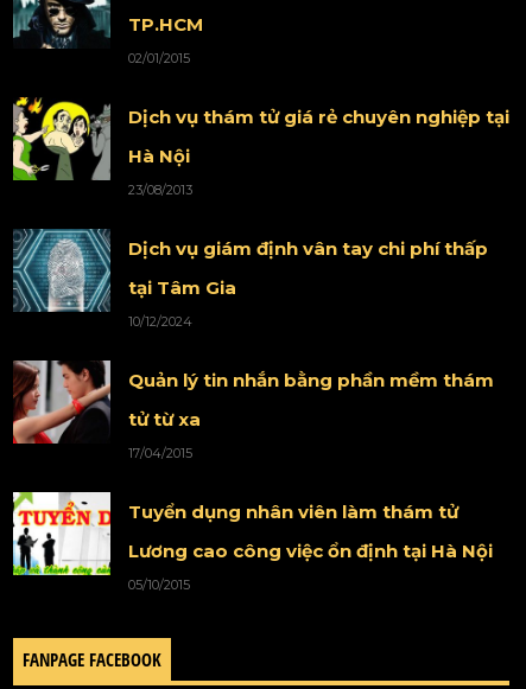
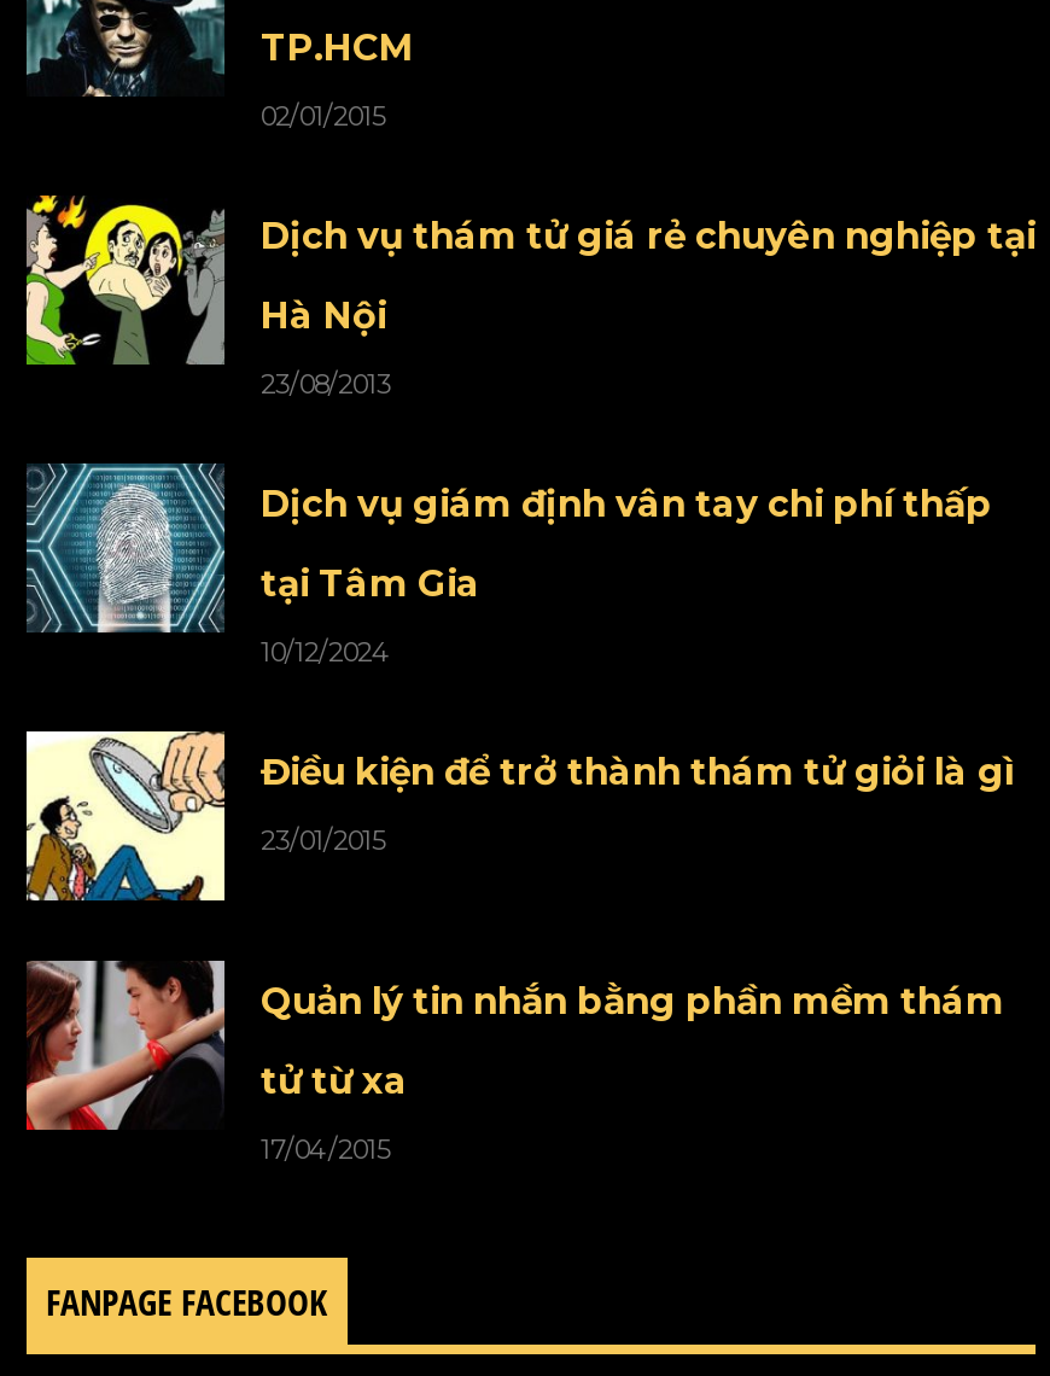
+ [image]
+ Điều kiện để trở thành thám tử giỏi là gì
+ 23/01/2015

moved down: [image] | Quản lý tin nhắn bằng phần mềm thám | tử từ xa | 17/04/2015

- [image]
- Tuyển dụng nhân viên làm thám tử
- Lương cao công việc ổn định tại Hà Nội
- 05/10/2015
